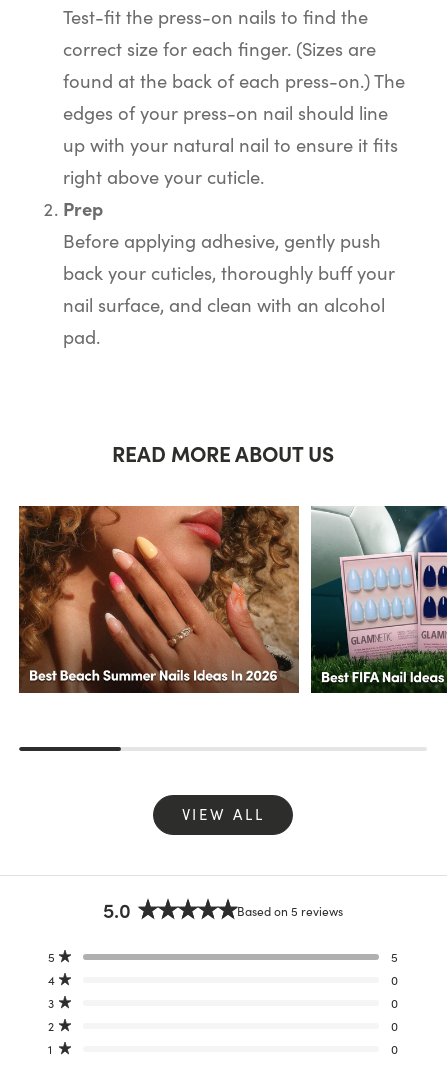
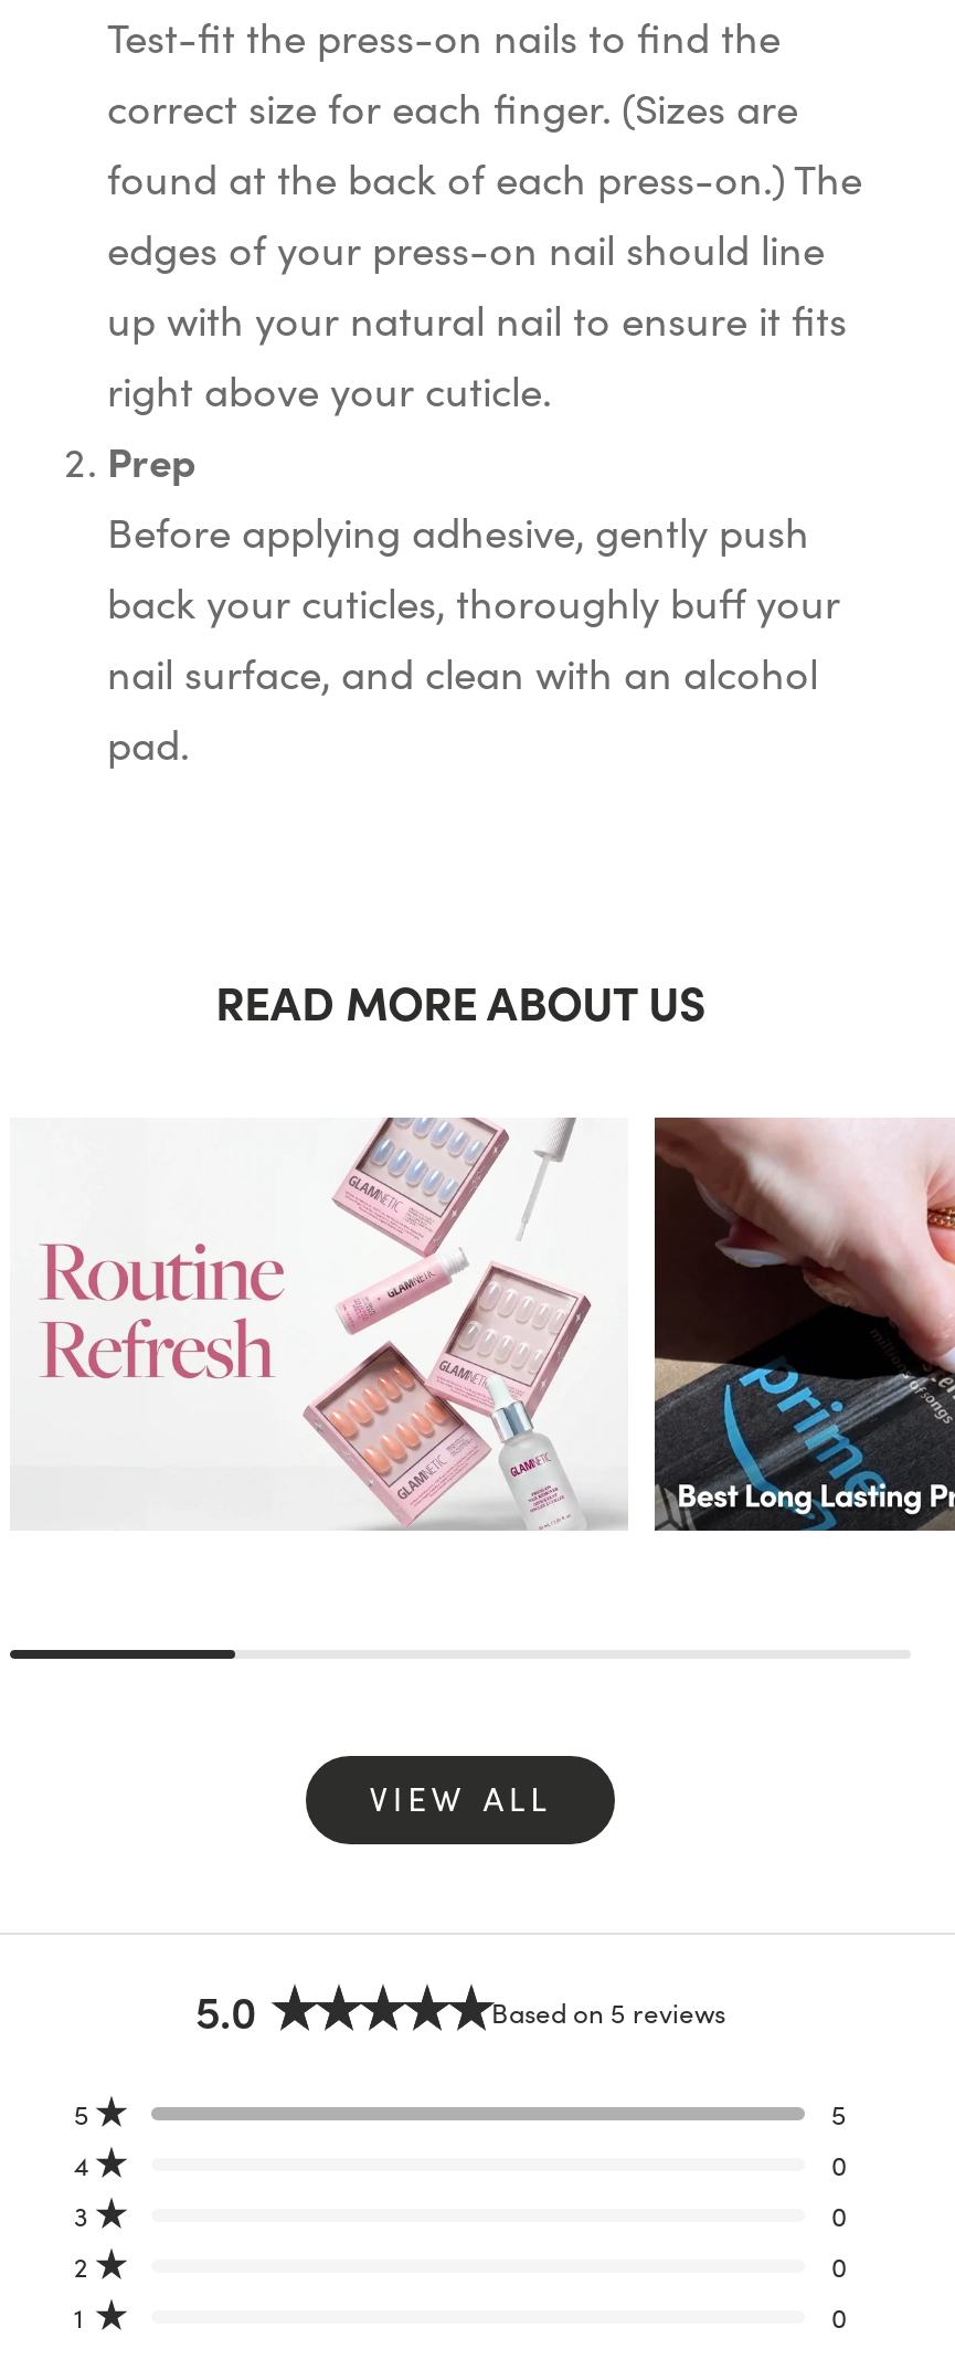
- [image]
+ [image]

- [image]
+ [image]
